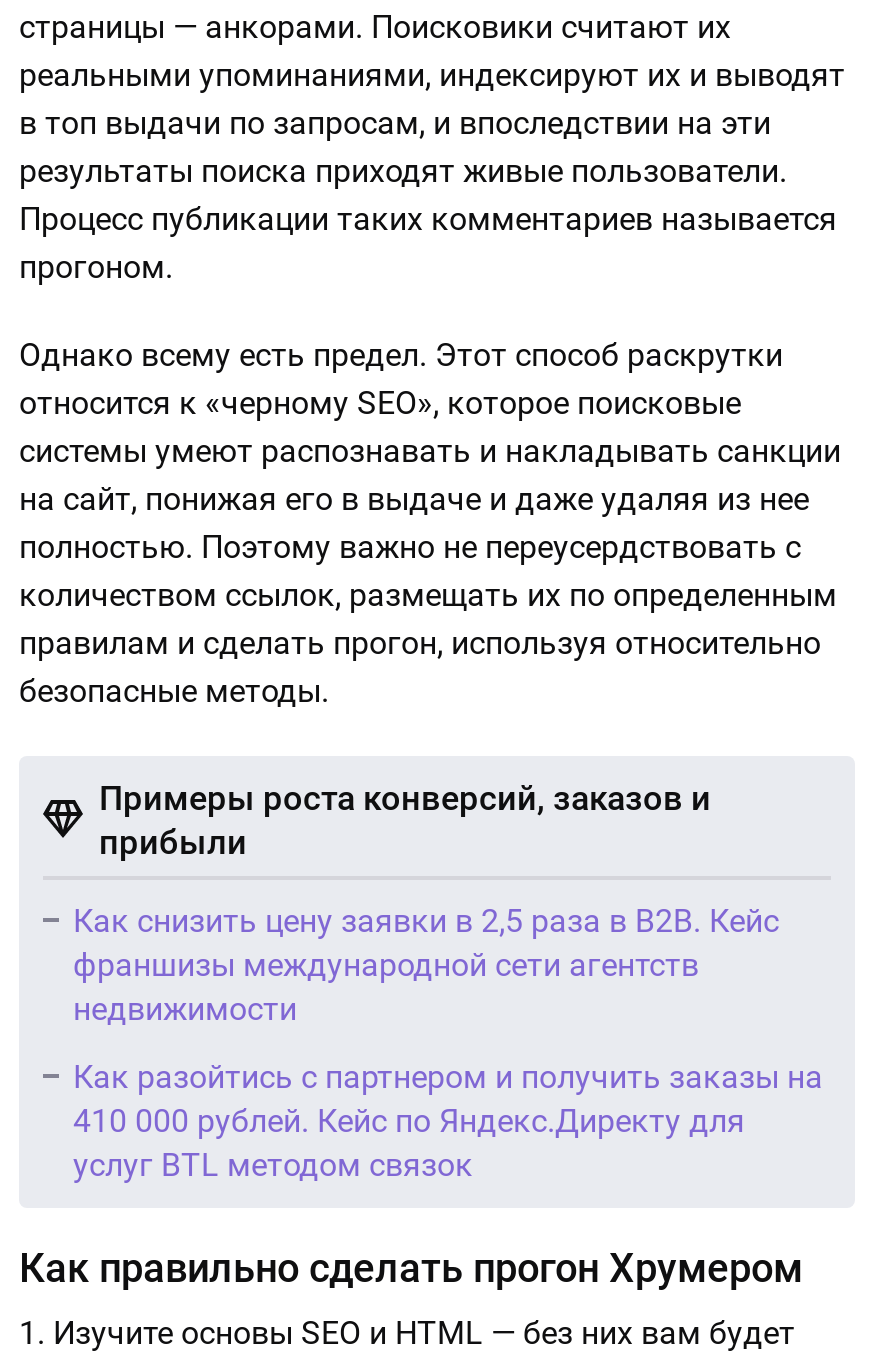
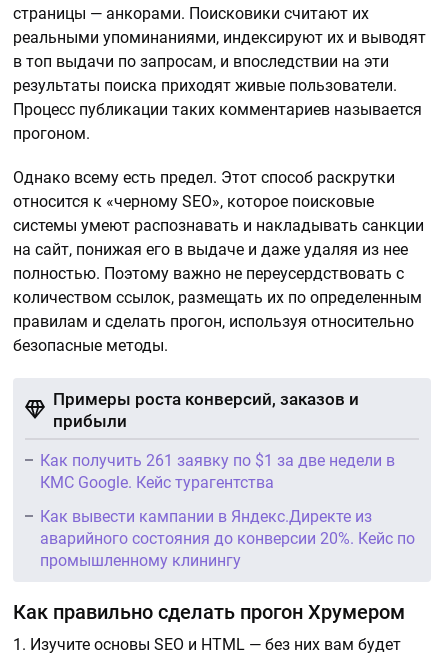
- Как снизить цену заявки в 2,5 раза в B2B. Кейс
- франшизы международной сети агентств
- недвижимости
+ Как получить 261 заявку по $1 за две недели в
+ КМС Google. Кейс турагентства

- Как разойтись с партнером и получить заказы на
- 410 000 рублей. Кейс по Яндекс.Директу для
- услуг BTL методом связок
+ Как вывести кампании в Яндекс.Директе из
+ аварийного состояния до конверсии 20%. Кейс по
+ промышленному клинингу
